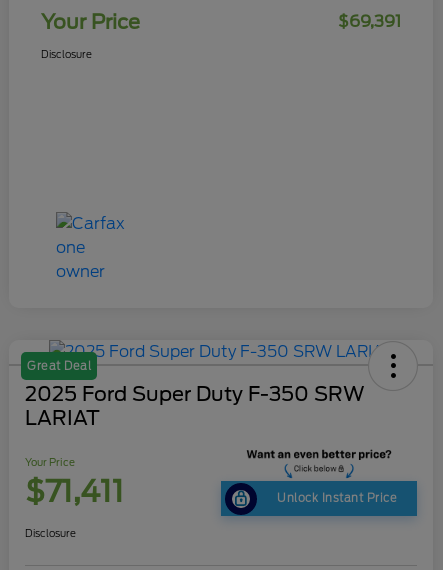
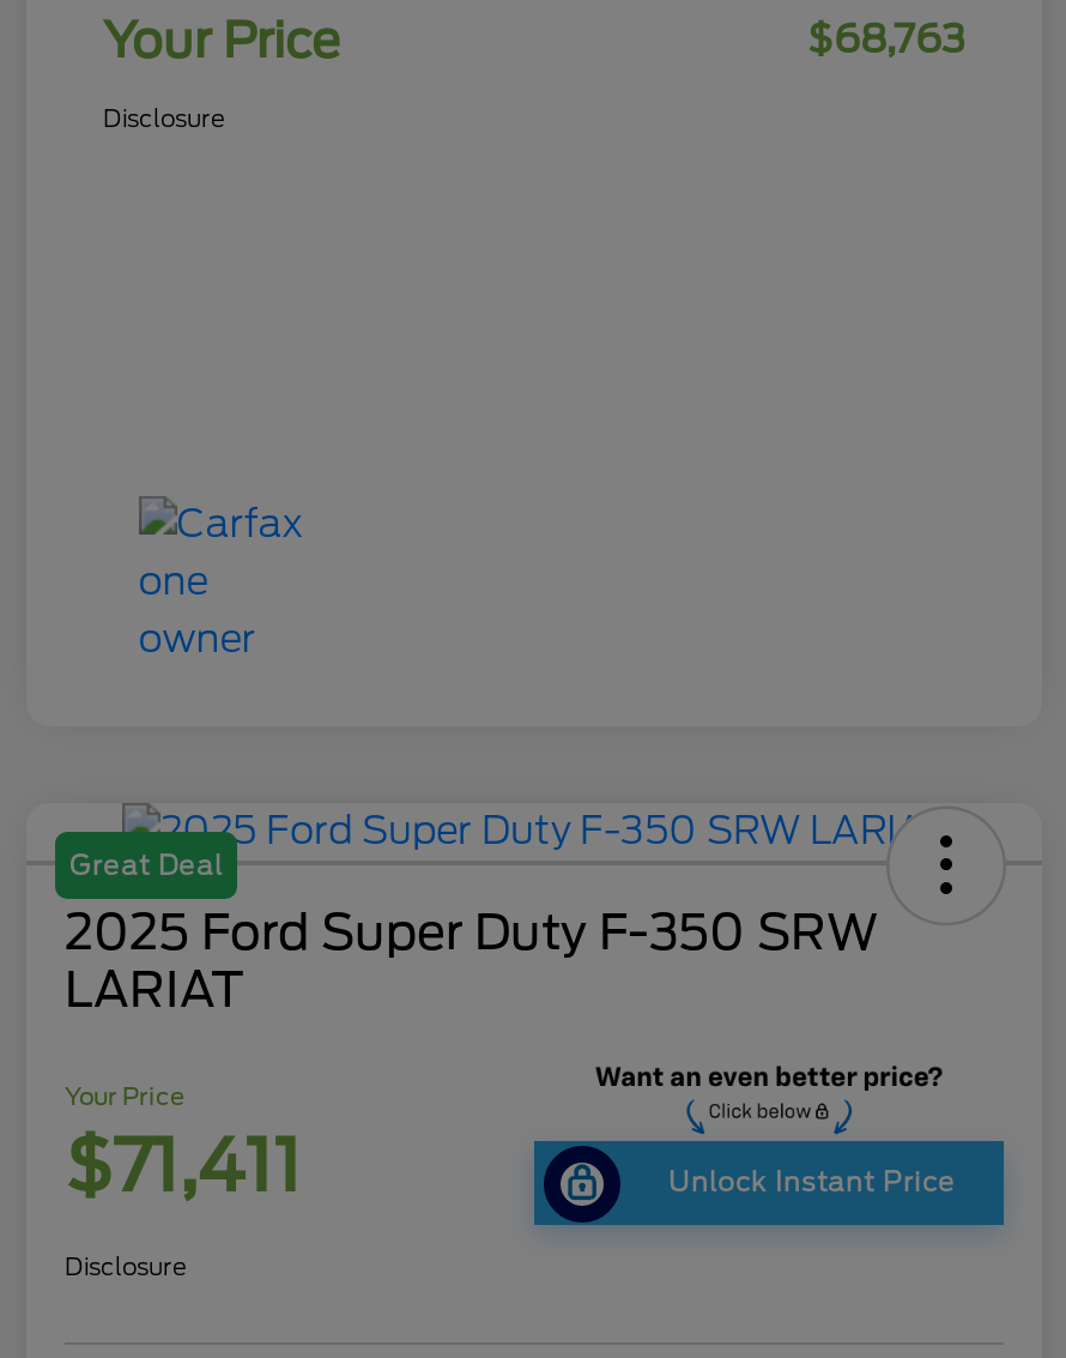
- $69,391
+ $68,763
